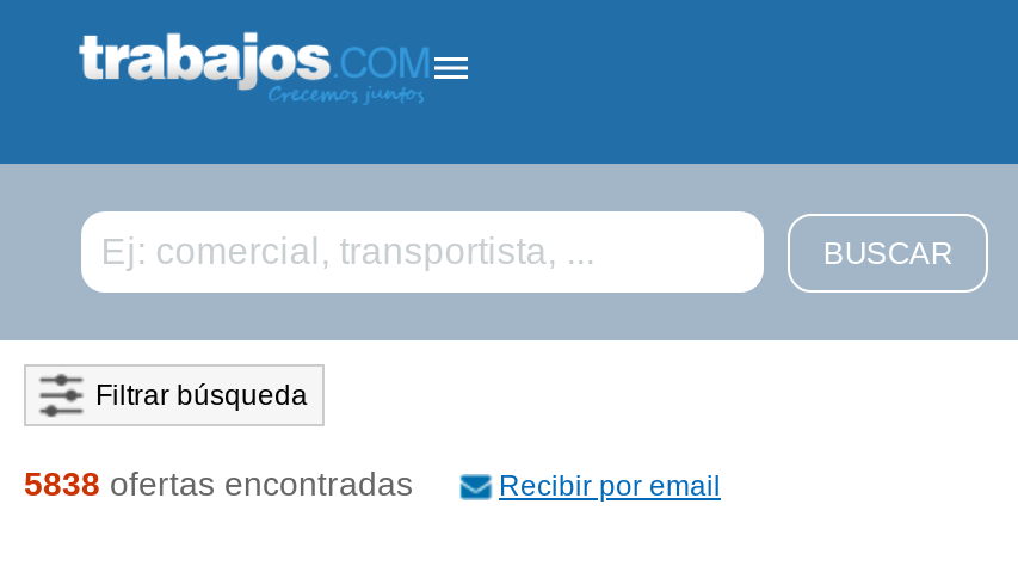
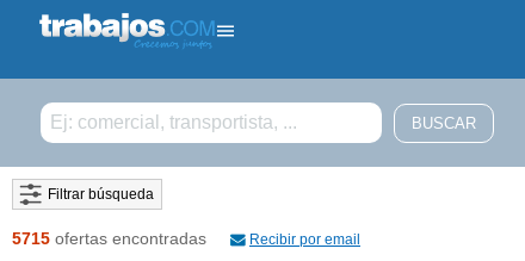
- 5838 ofertas encontradas
+ 5715 ofertas encontradas
